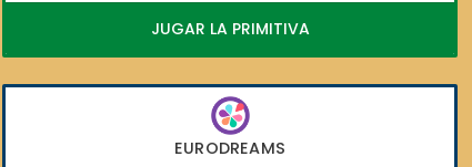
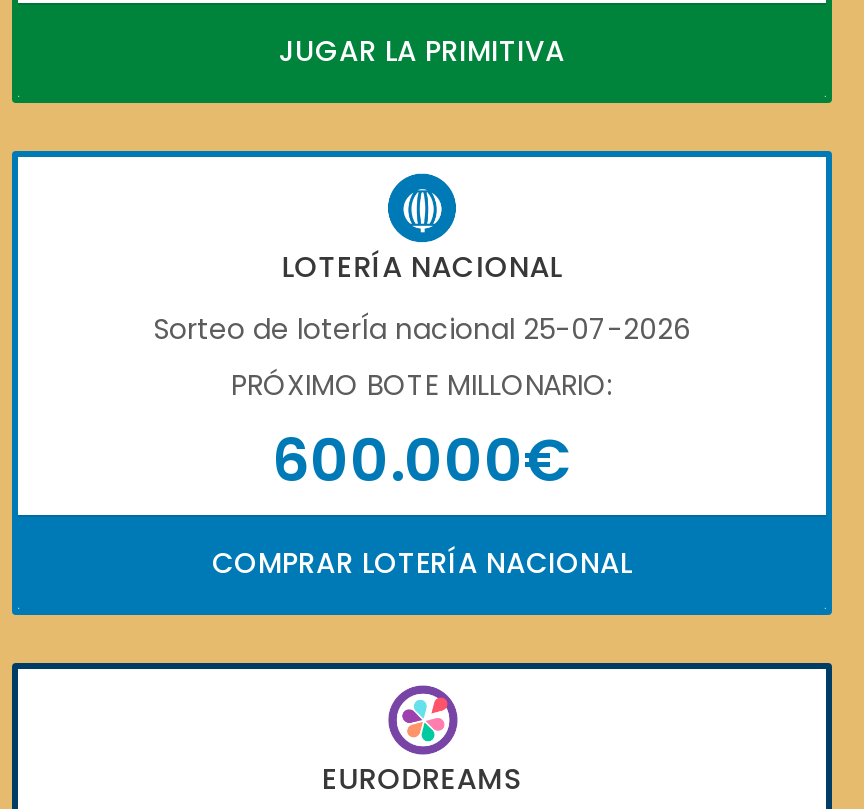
+ [image]
+ LOTERÍA NACIONAL
+ Sorteo de loterÍa nacional 25-07-2026
+ PRÓXIMO BOTE MILLONARIO:
+ 600.000€
+ COMPRAR LOTERÍA NACIONAL
